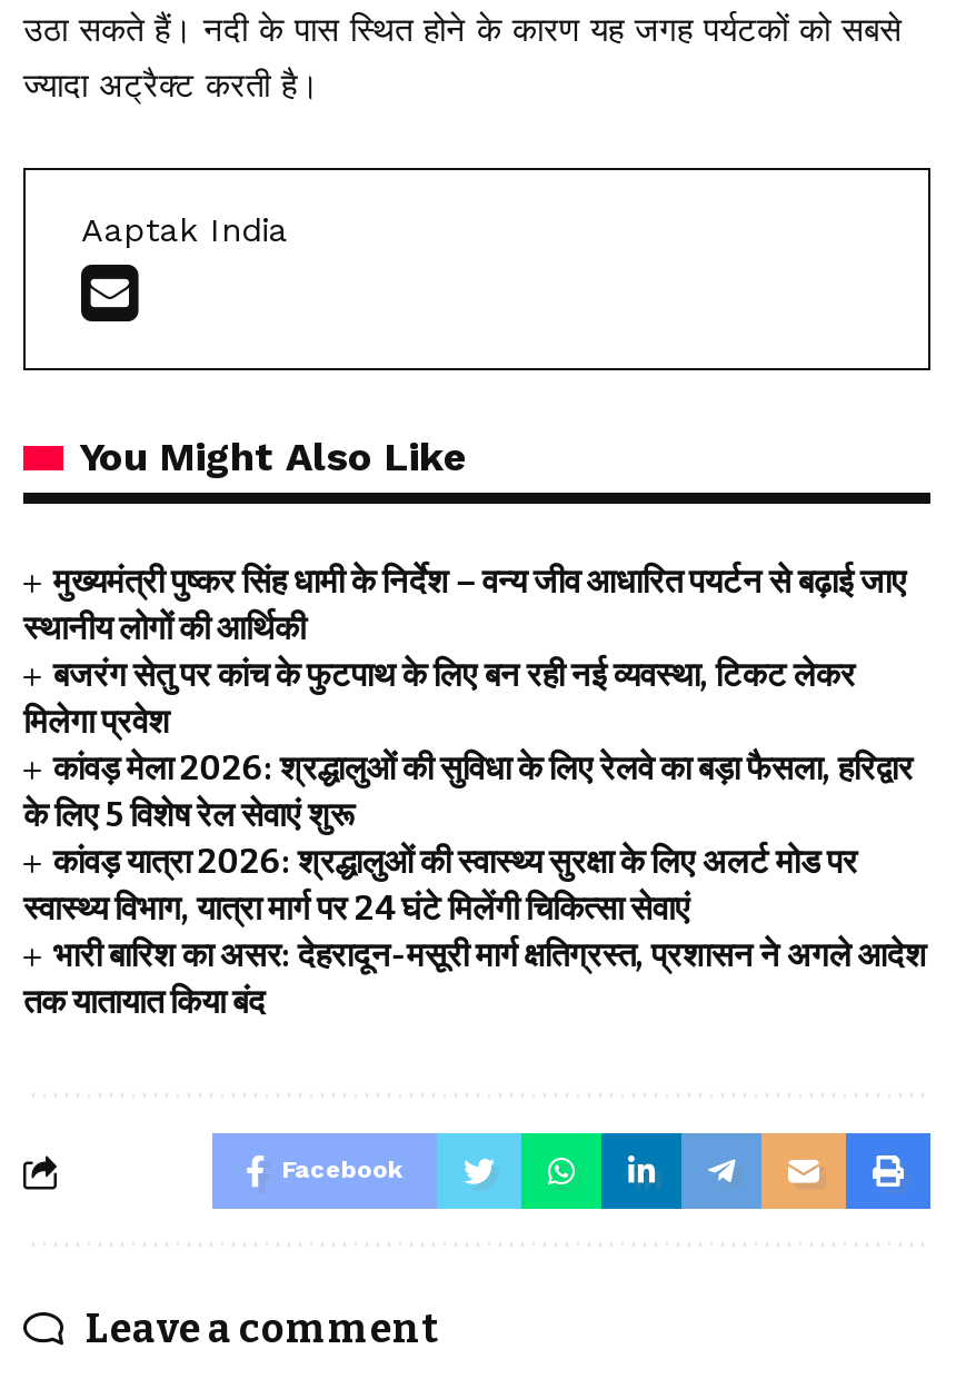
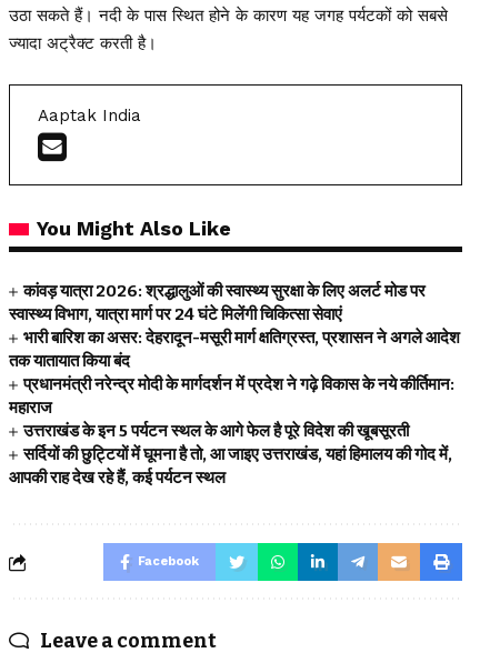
- मुख्यमंत्री पुष्कर सिंह धामी के निर्देश – वन्य जीव आधारित पयर्टन से बढ़ाई जाए
- स्थानीय लोगों की आर्थिकी
- बजरंग सेतु पर कांच के फुटपाथ के लिए बन रही नई व्यवस्था, टिकट लेकर
- मिलेगा प्रवेश
- कांवड़ मेला 2026: श्रद्धालुओं की सुविधा के लिए रेलवे का बड़ा फैसला, हरिद्वार
- के लिए 5 विशेष रेल सेवाएं शुरू

moved up: कांवड़ यात्रा 2026: श्रद्धालुओं की स्वास्थ्य सुरक्षा के लिए अलर्ट मोड पर | स्वास्थ्य विभाग, यात्रा मार्ग पर 24 घंटे मिलेंगी चिकित्सा सेवाएं | भारी बारिश का असर: देहरादून-मसूरी मार्ग क्षतिग्रस्त, प्रशासन ने अगले आदेश | तक यातायात किया बंद

+ प्रधानमंत्री नरेन्द्र मोदी के मार्गदर्शन में प्रदेश ने गढ़े विकास के नये कीर्तिमान:
+ महाराज
+ उत्तराखंड के इन 5 पर्यटन स्थल के आगे फेल है पूरे विदेश की खूबसूरती
+ सर्दियों की छुट्टियों में घूमना है तो, आ जाइए उत्तराखंड, यहां हिमालय की गोद में,
+ आपकी राह देख रहे हैं, कई पर्यटन स्थल
